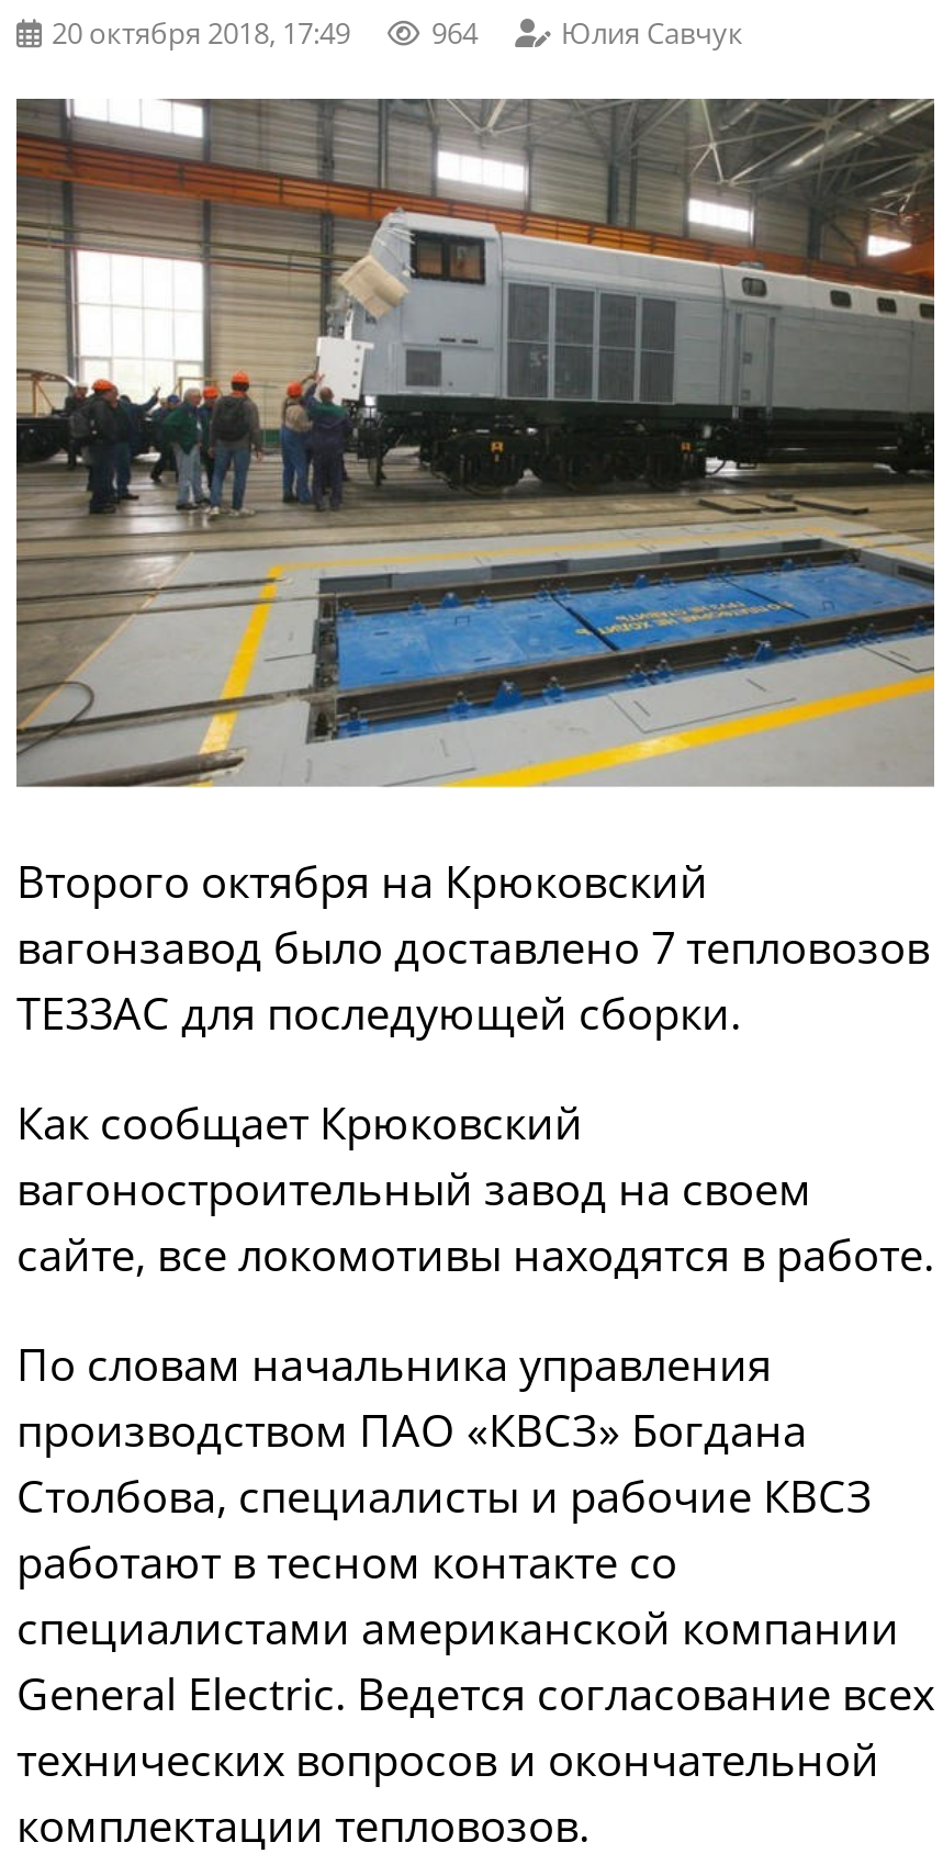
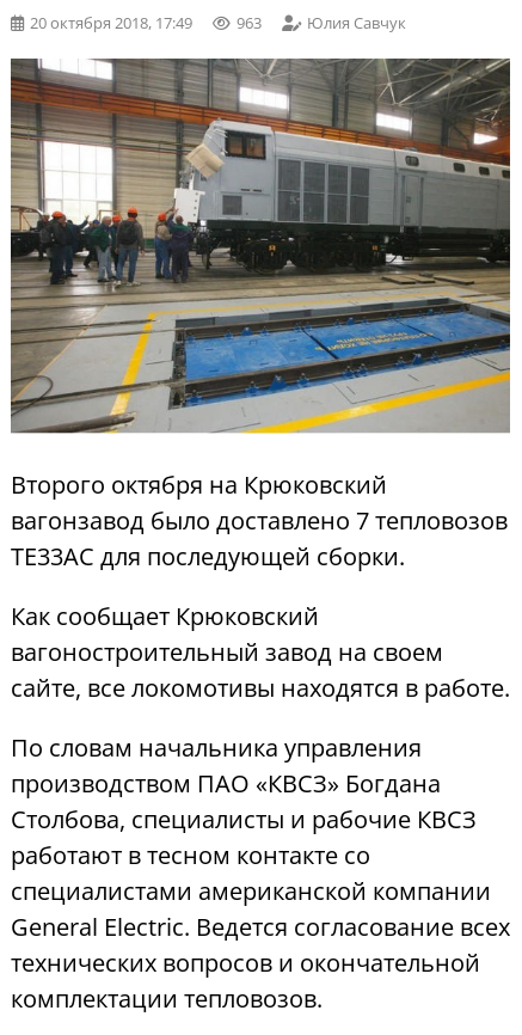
- 964
+ 963
